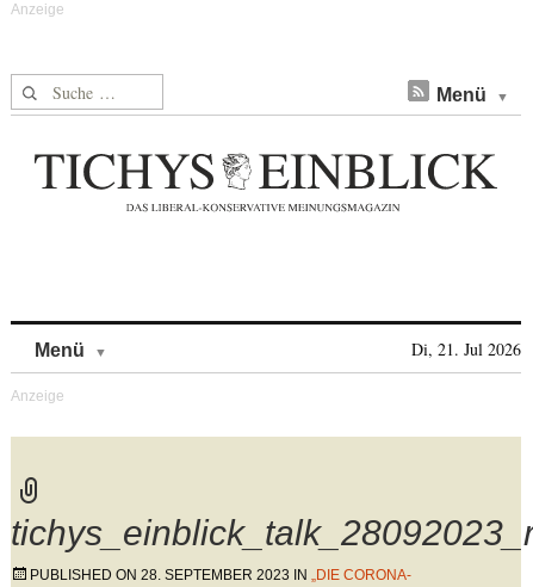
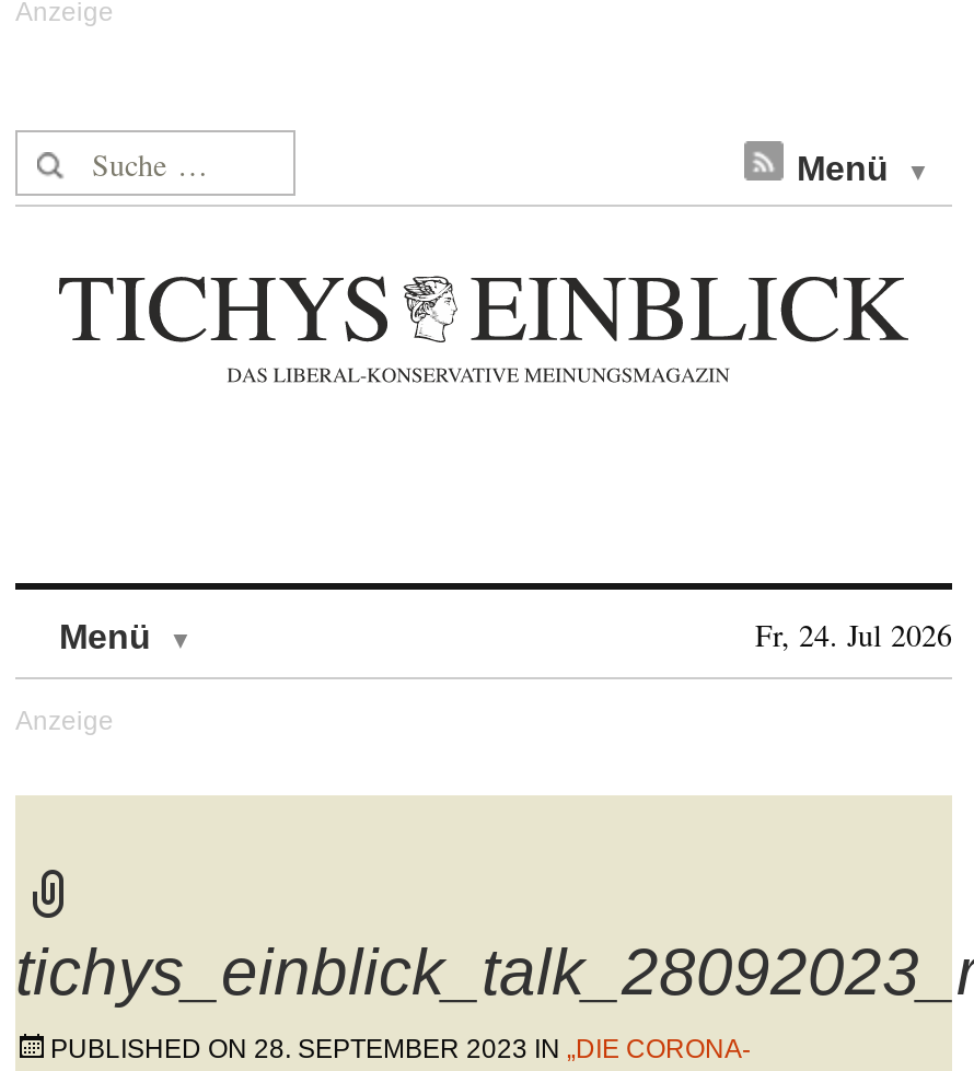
- Di, 21. Jul 2026
+ Fr, 24. Jul 2026
